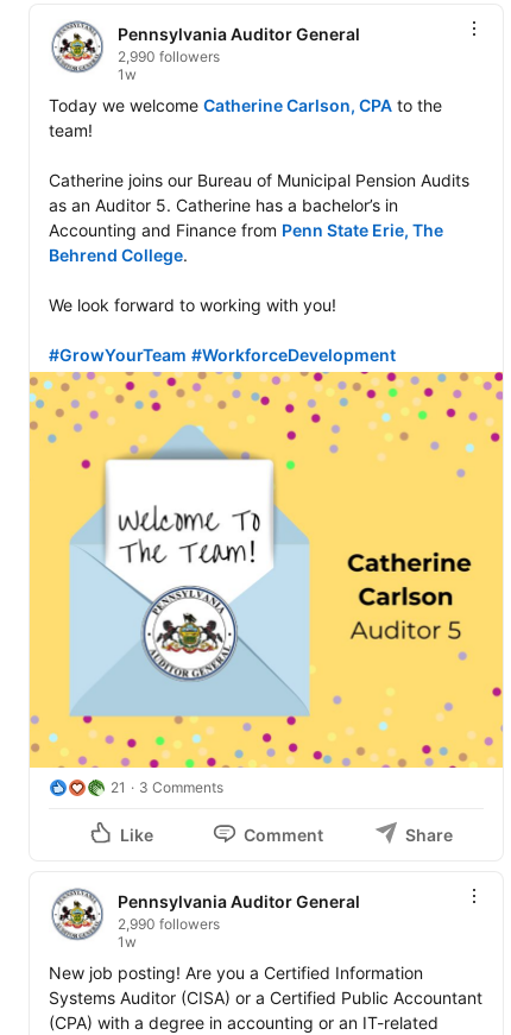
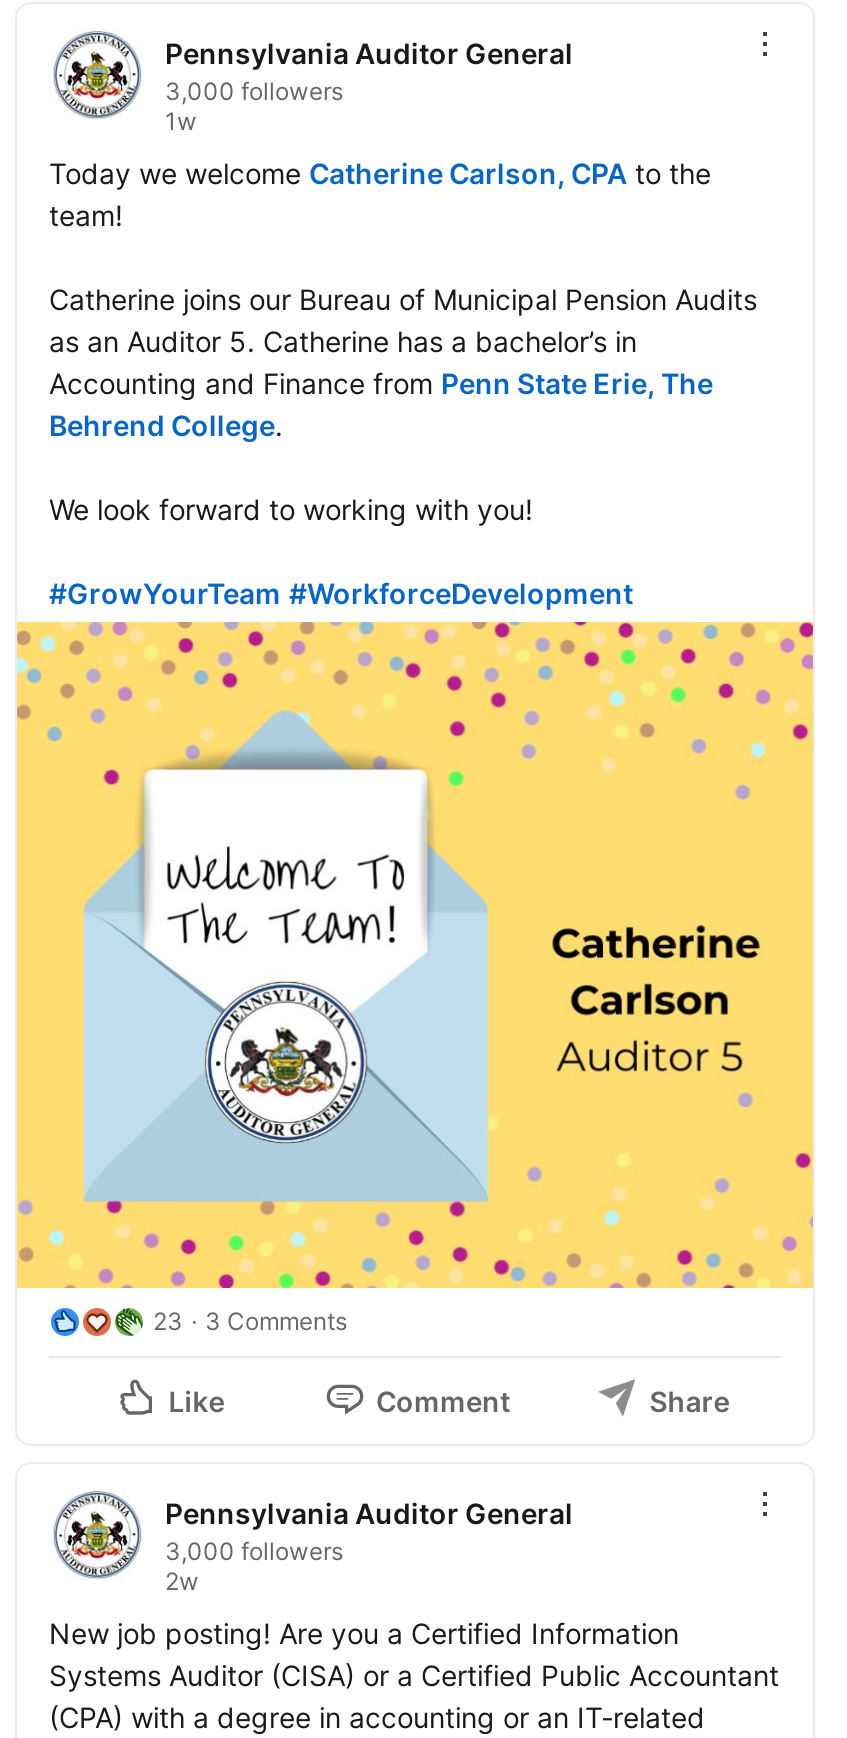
- 2,990 followers
+ 3,000 followers

- 21 3 Comments
+ 23 3 Comments

- 2,990 followers
- 1w
+ 3,000 followers
+ 2w
